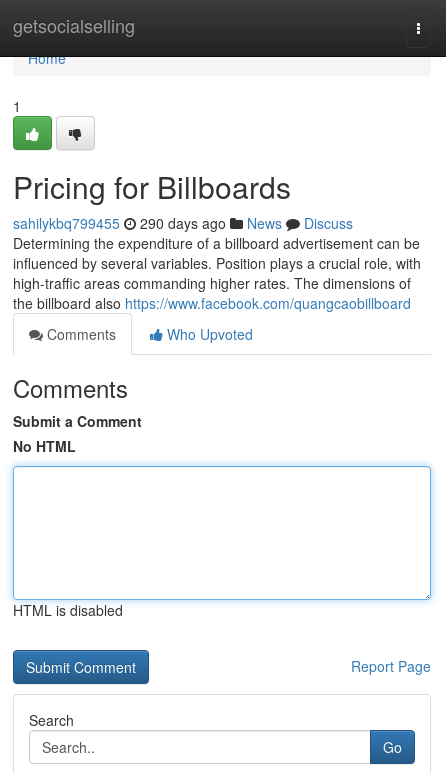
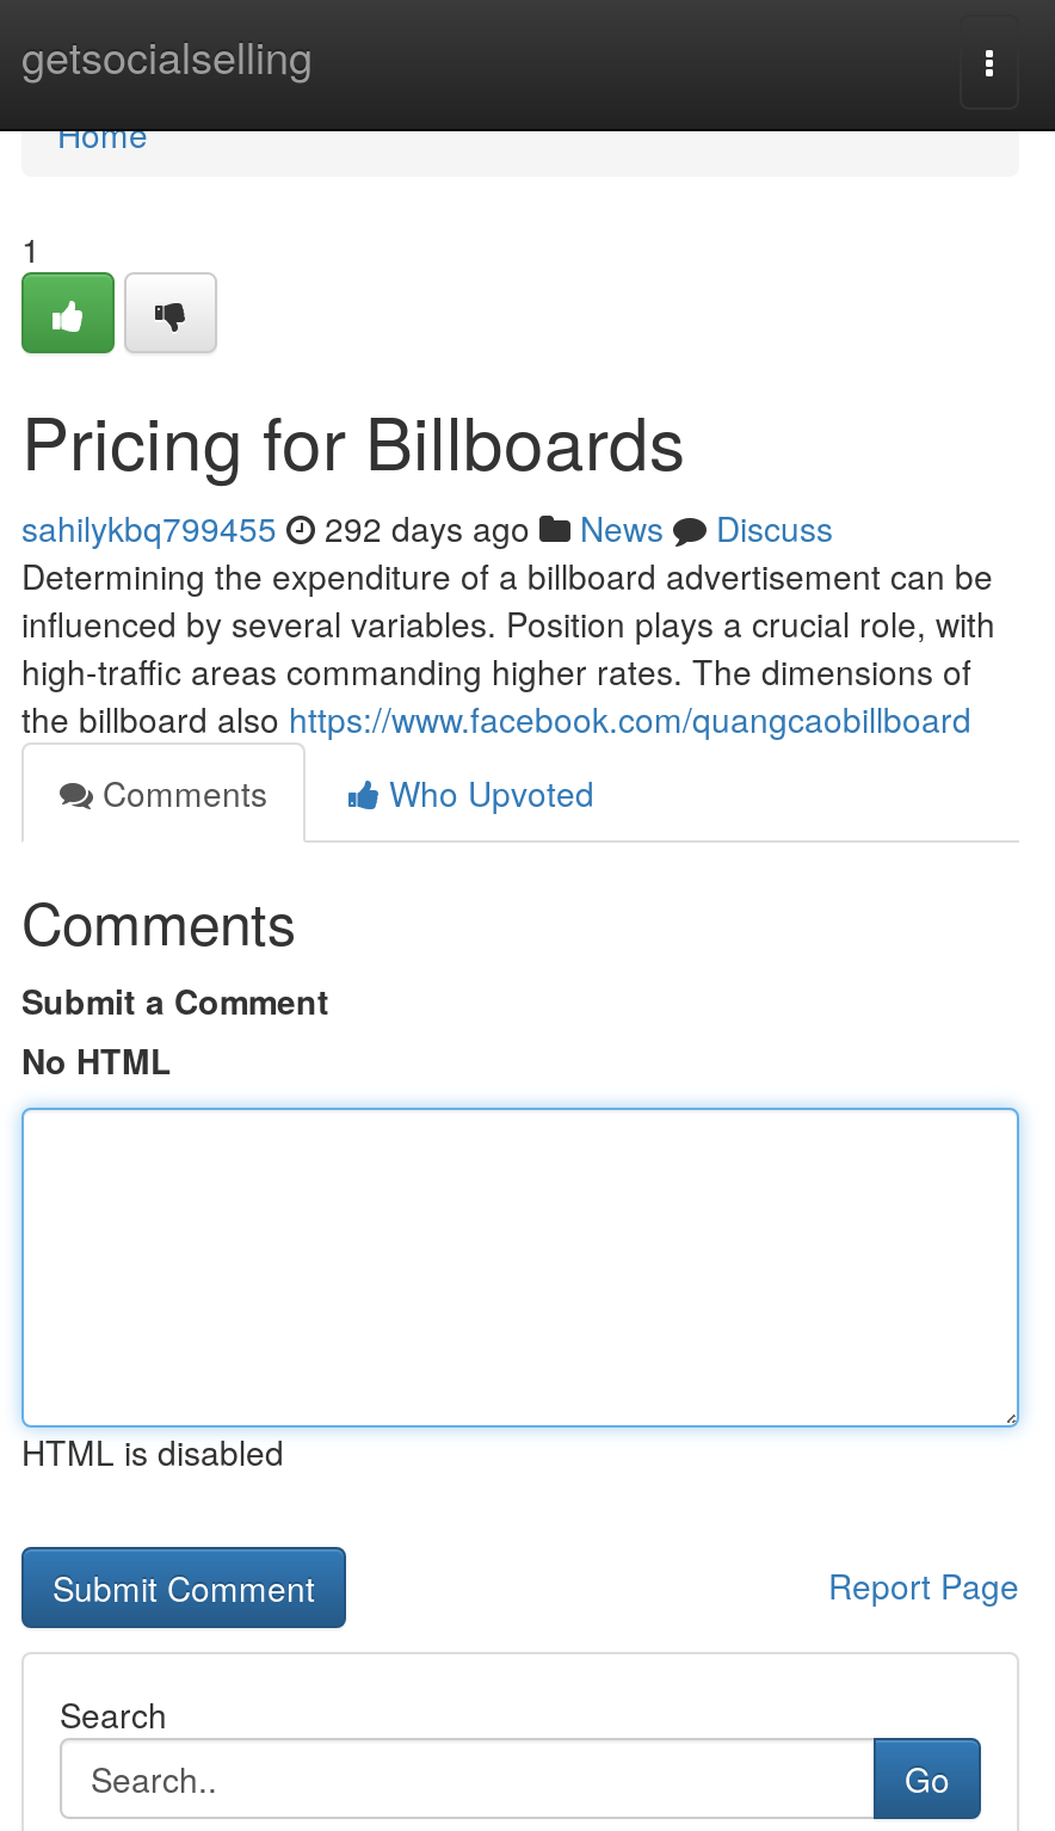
- sahilykbq799455 290 days ago News Discuss
+ sahilykbq799455 292 days ago News Discuss
